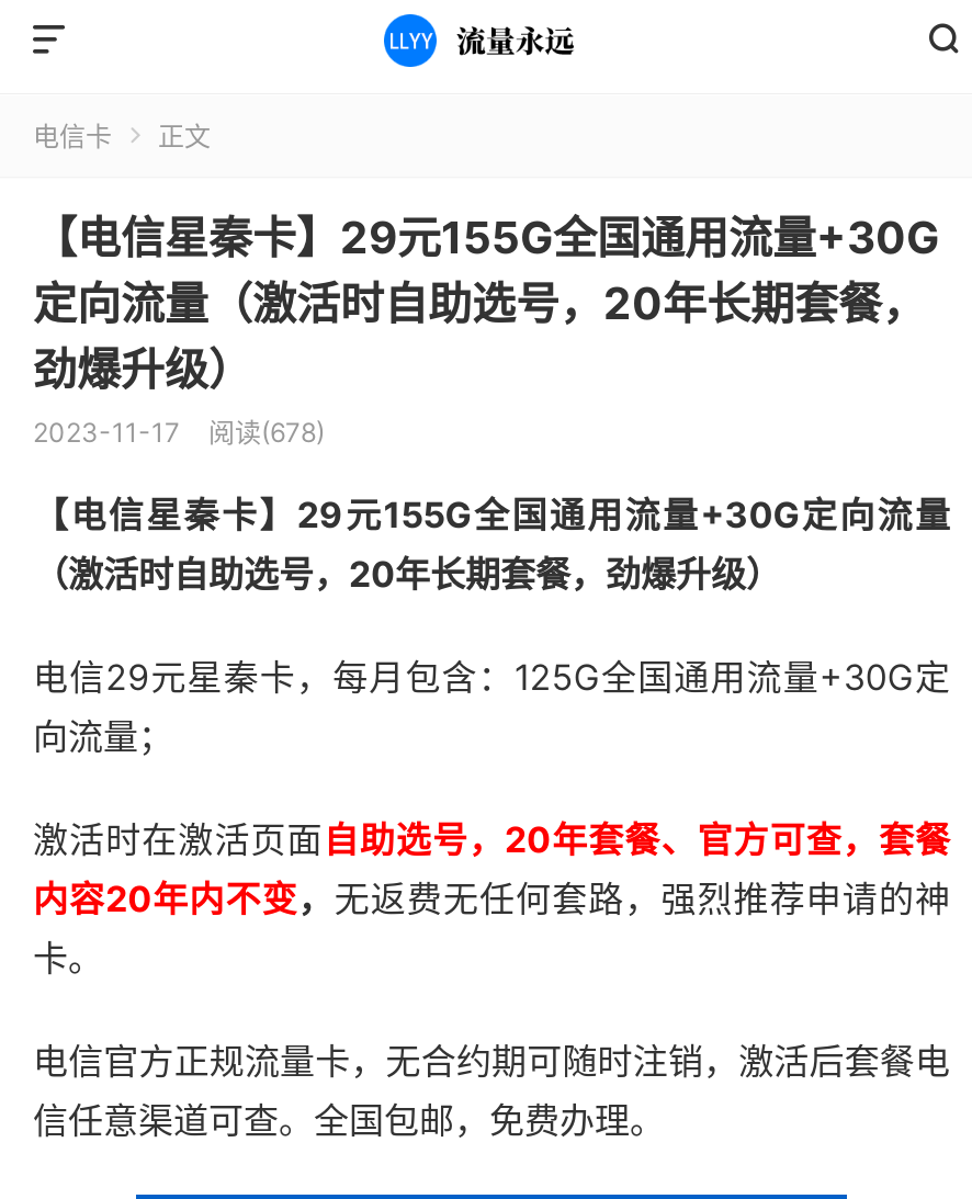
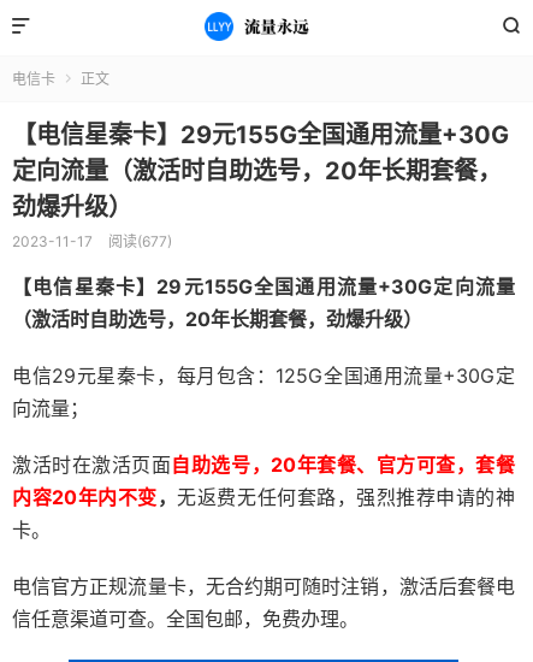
- 2023-11-17 阅读(678)
+ 2023-11-17 阅读(677)
